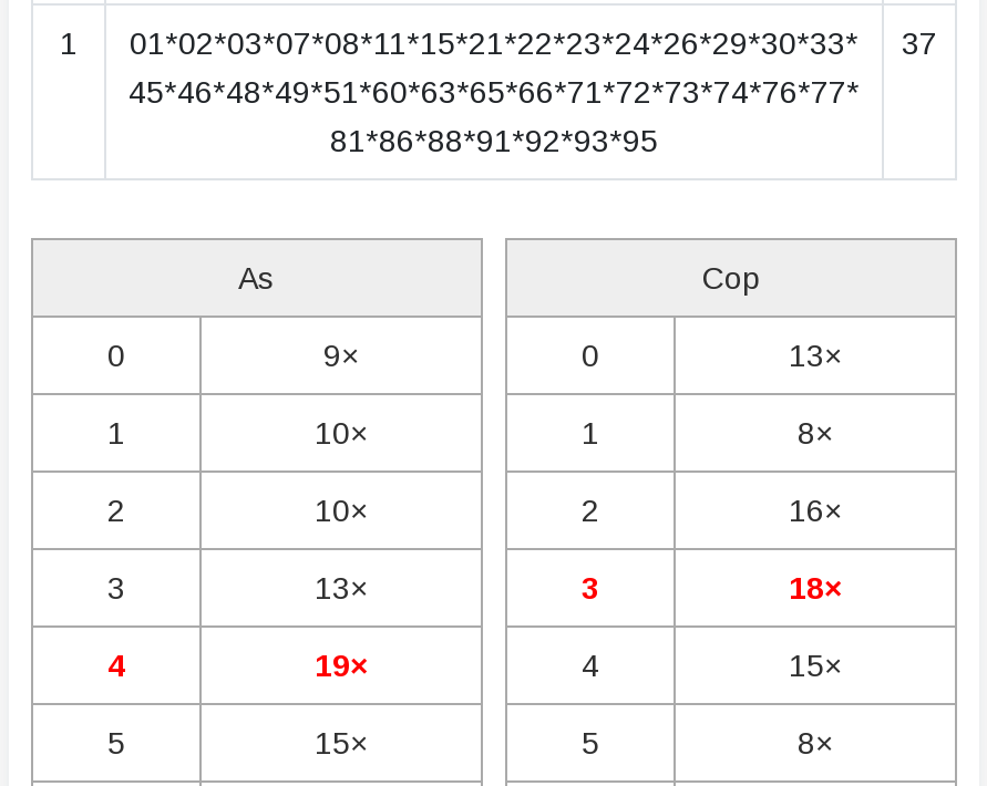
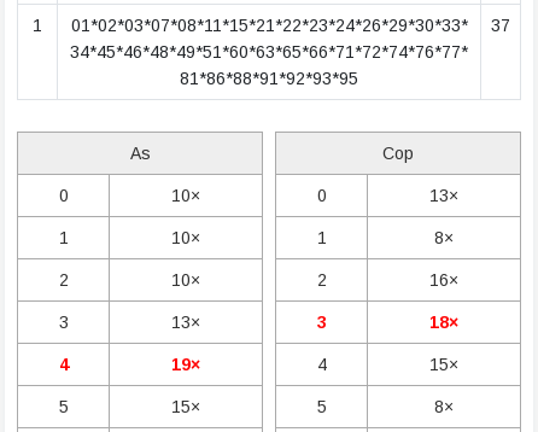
- 45*46*48*49*51*60*63*65*66*71*72*73*74*76*77*
+ 34*45*46*48*49*51*60*63*65*66*71*72*74*76*77*

- 9×
+ 10×
